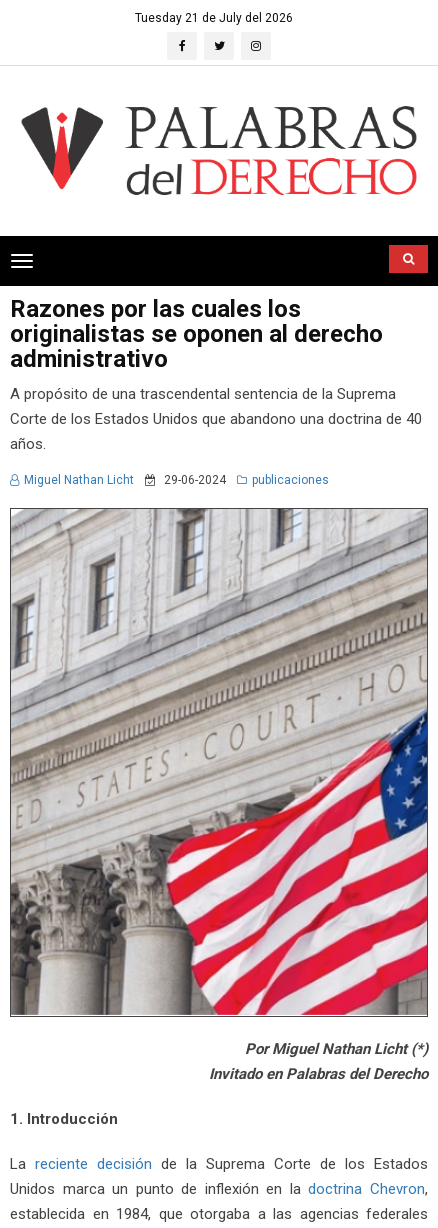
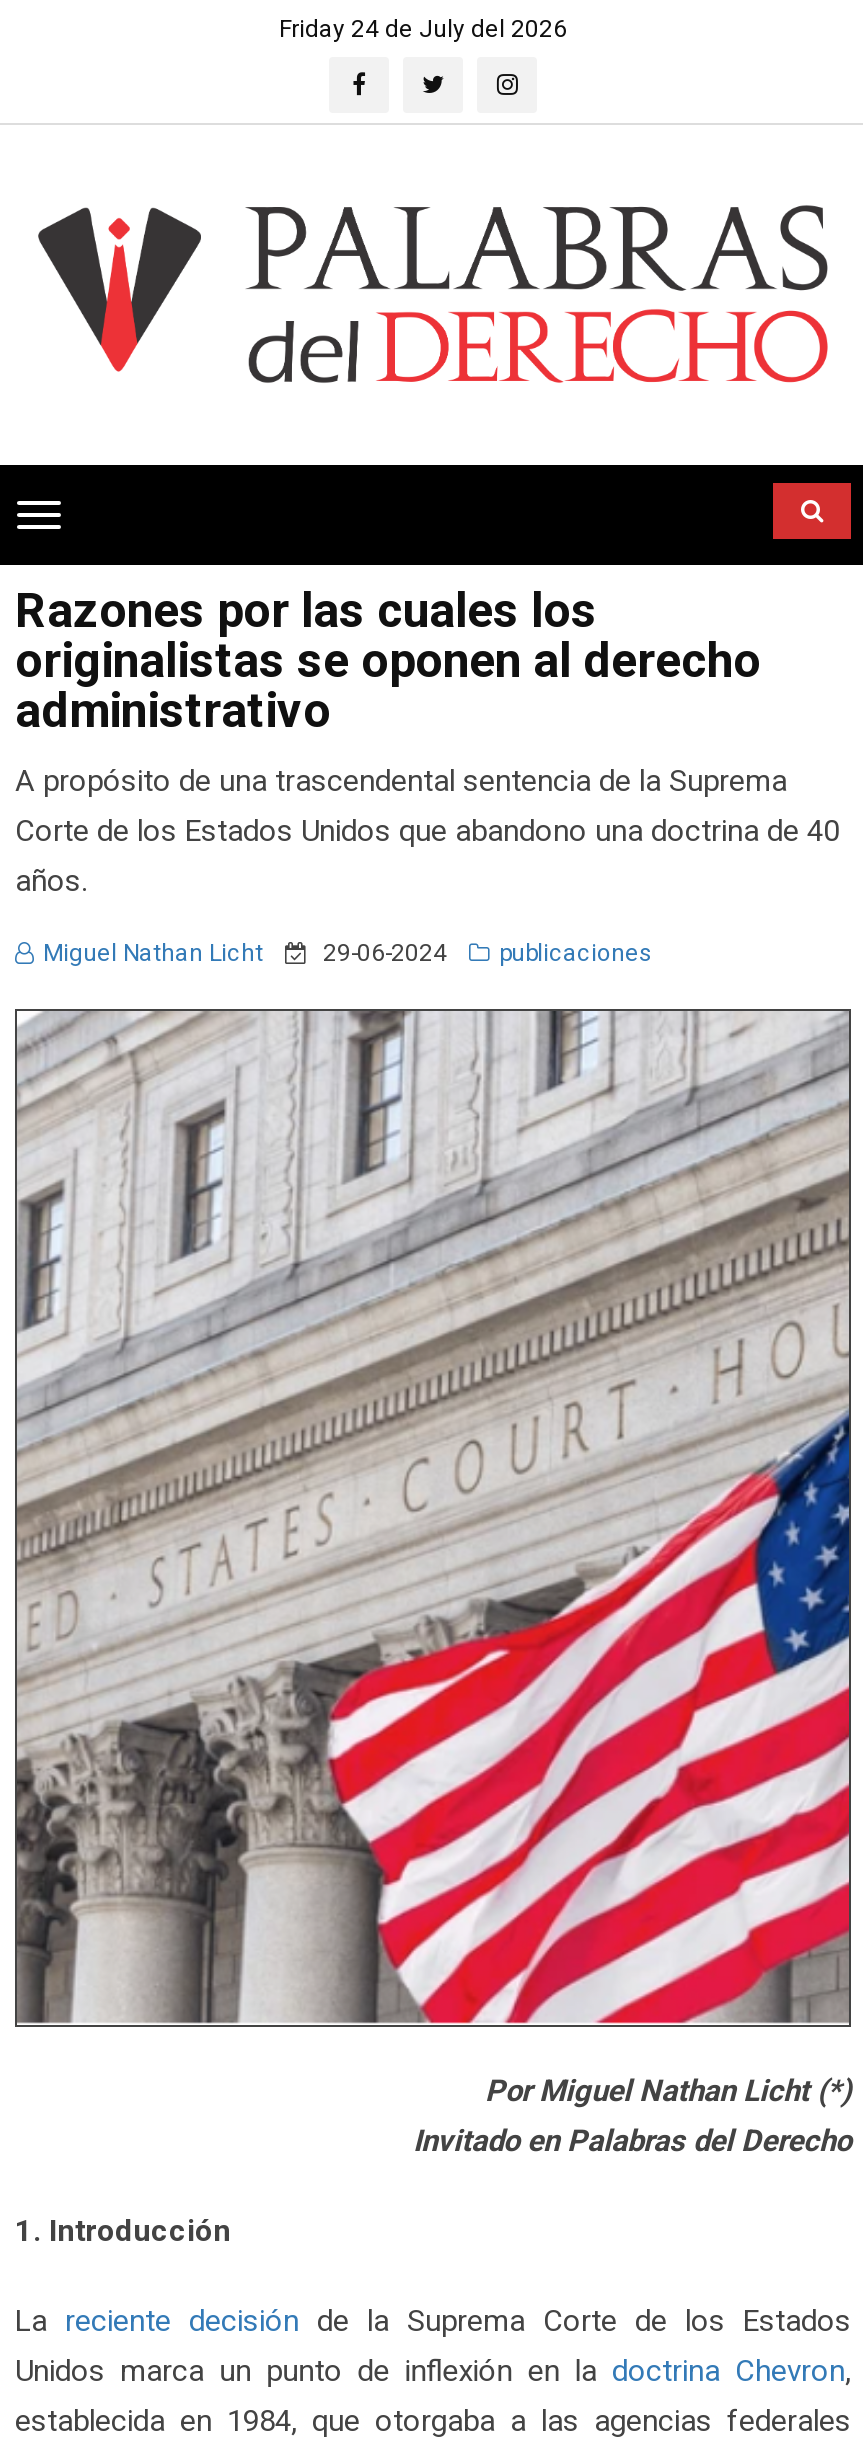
- Tuesday 21 de July del 2026
+ Friday 24 de July del 2026
